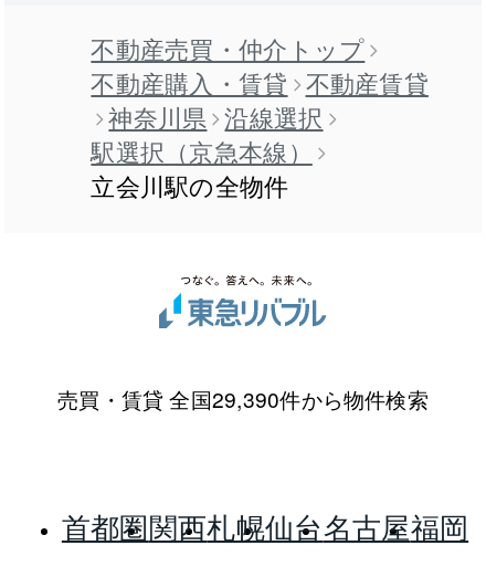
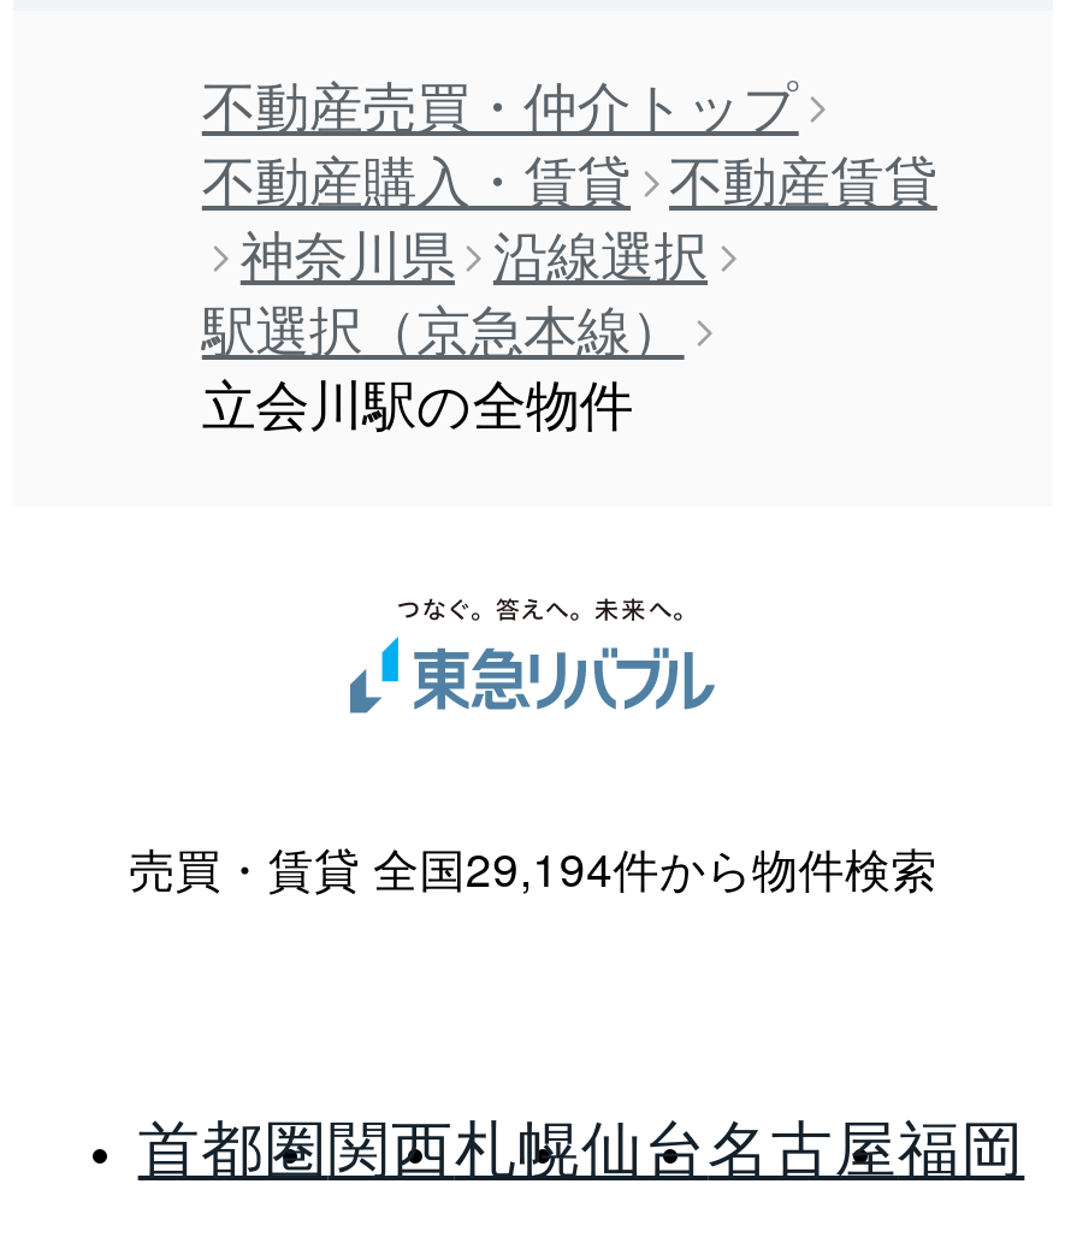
- 売買・賃貸 全国29,390件から物件検索
+ 売買・賃貸 全国29,194件から物件検索
